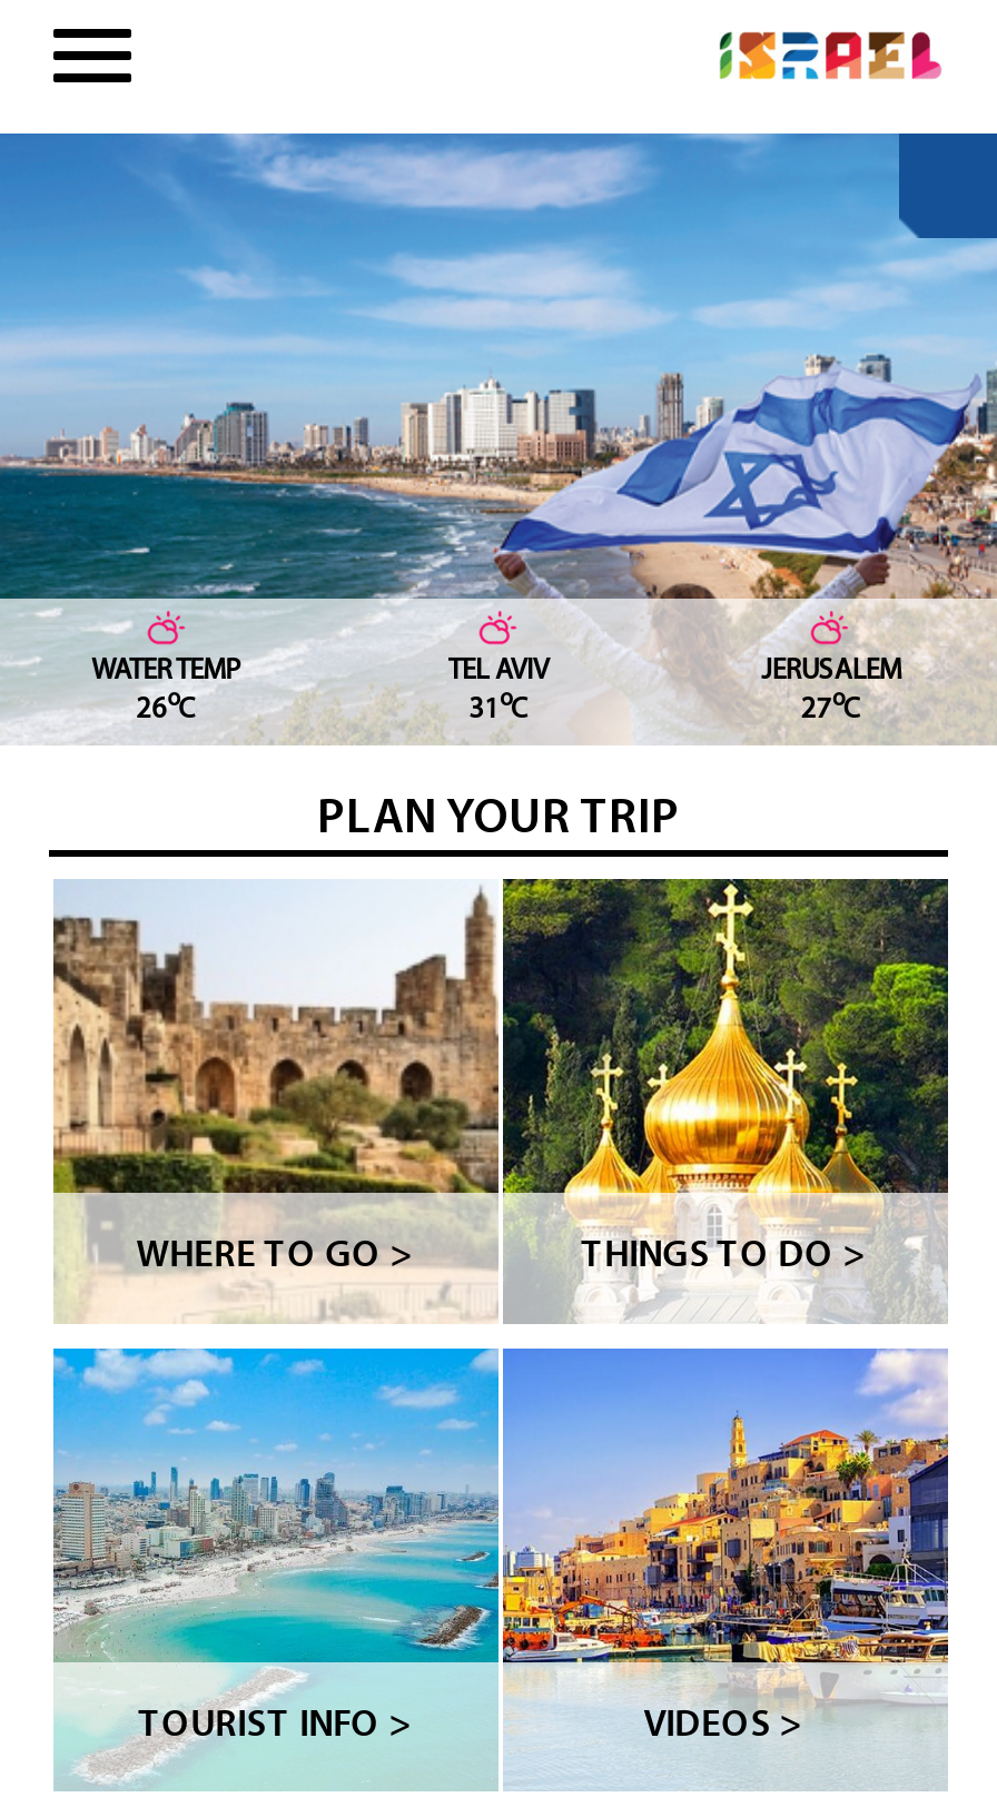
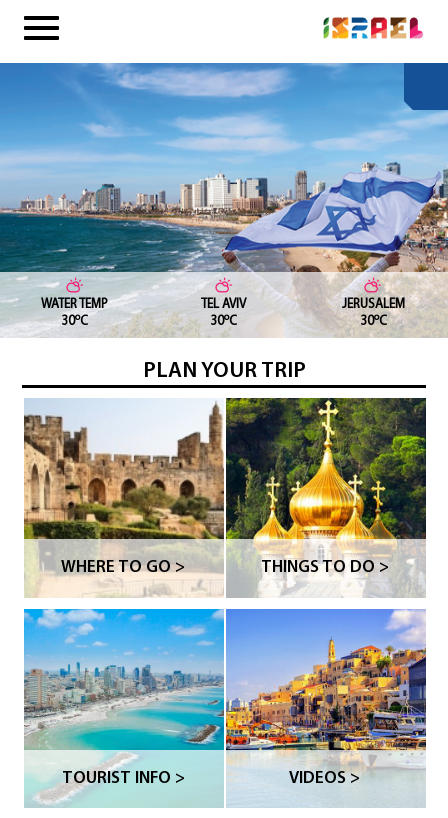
- 26oC
+ 30oC

- 31oC
+ 30oC

- 27oC
+ 30oC
